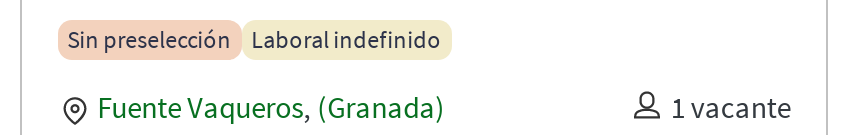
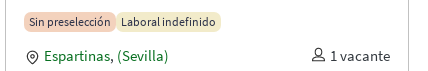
- Fuente Vaqueros, (Granada)
+ Espartinas, (Sevilla)
